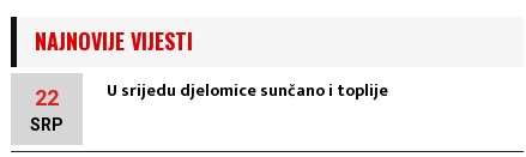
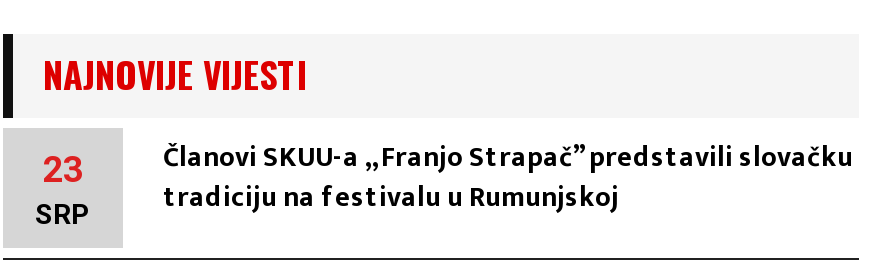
- U srijedu djelomice sunčano i toplije
+ Članovi SKUU-a „Franjo Strapač” predstavili slovačku
+ tradiciju na festivalu u Rumunjskoj

- 22
+ 23
